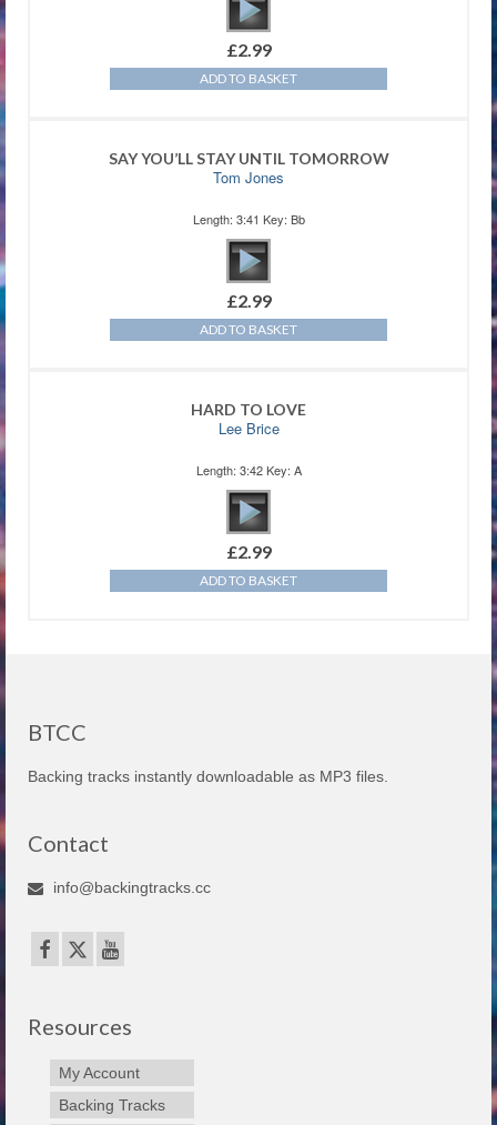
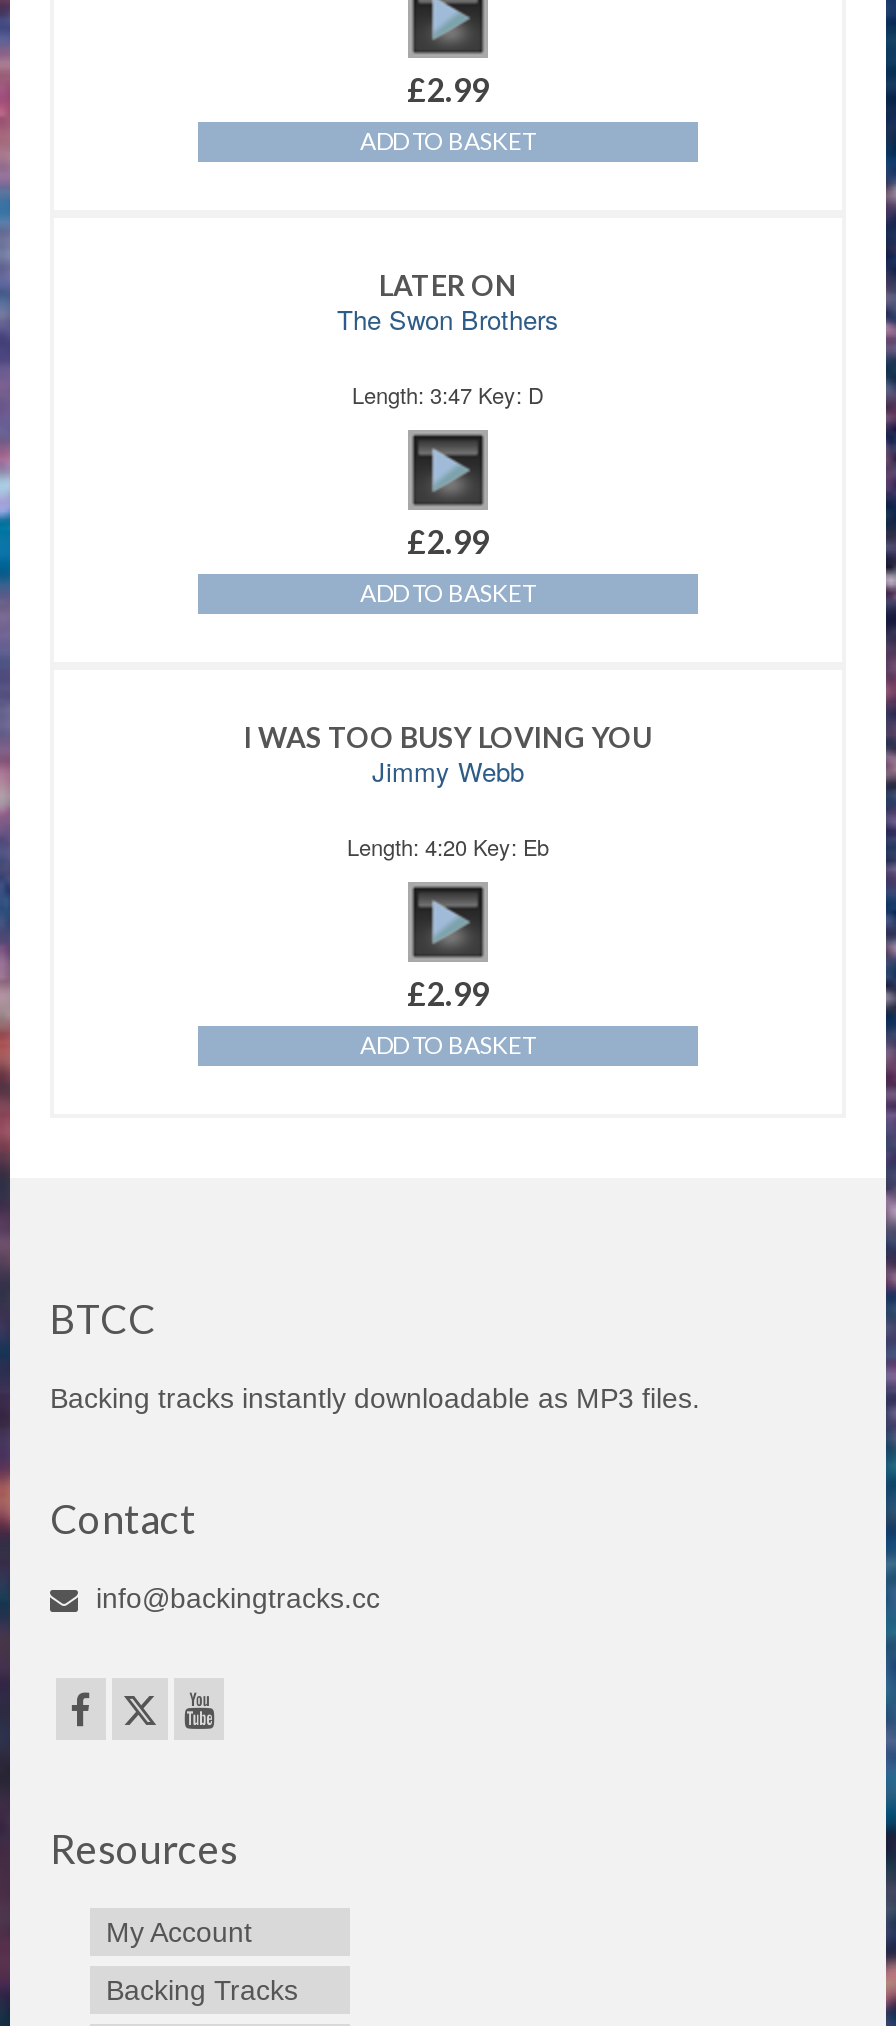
- SAY YOU’LL STAY UNTIL TOMORROW
- Tom Jones
+ LATER ON
+ The Swon Brothers

- Length: 3:41 Key: Bb
+ Length: 3:47 Key: D

- HARD TO LOVE
- Lee Brice
+ I WAS TOO BUSY LOVING YOU
+ Jimmy Webb

- Length: 3:42 Key: A
+ Length: 4:20 Key: Eb
